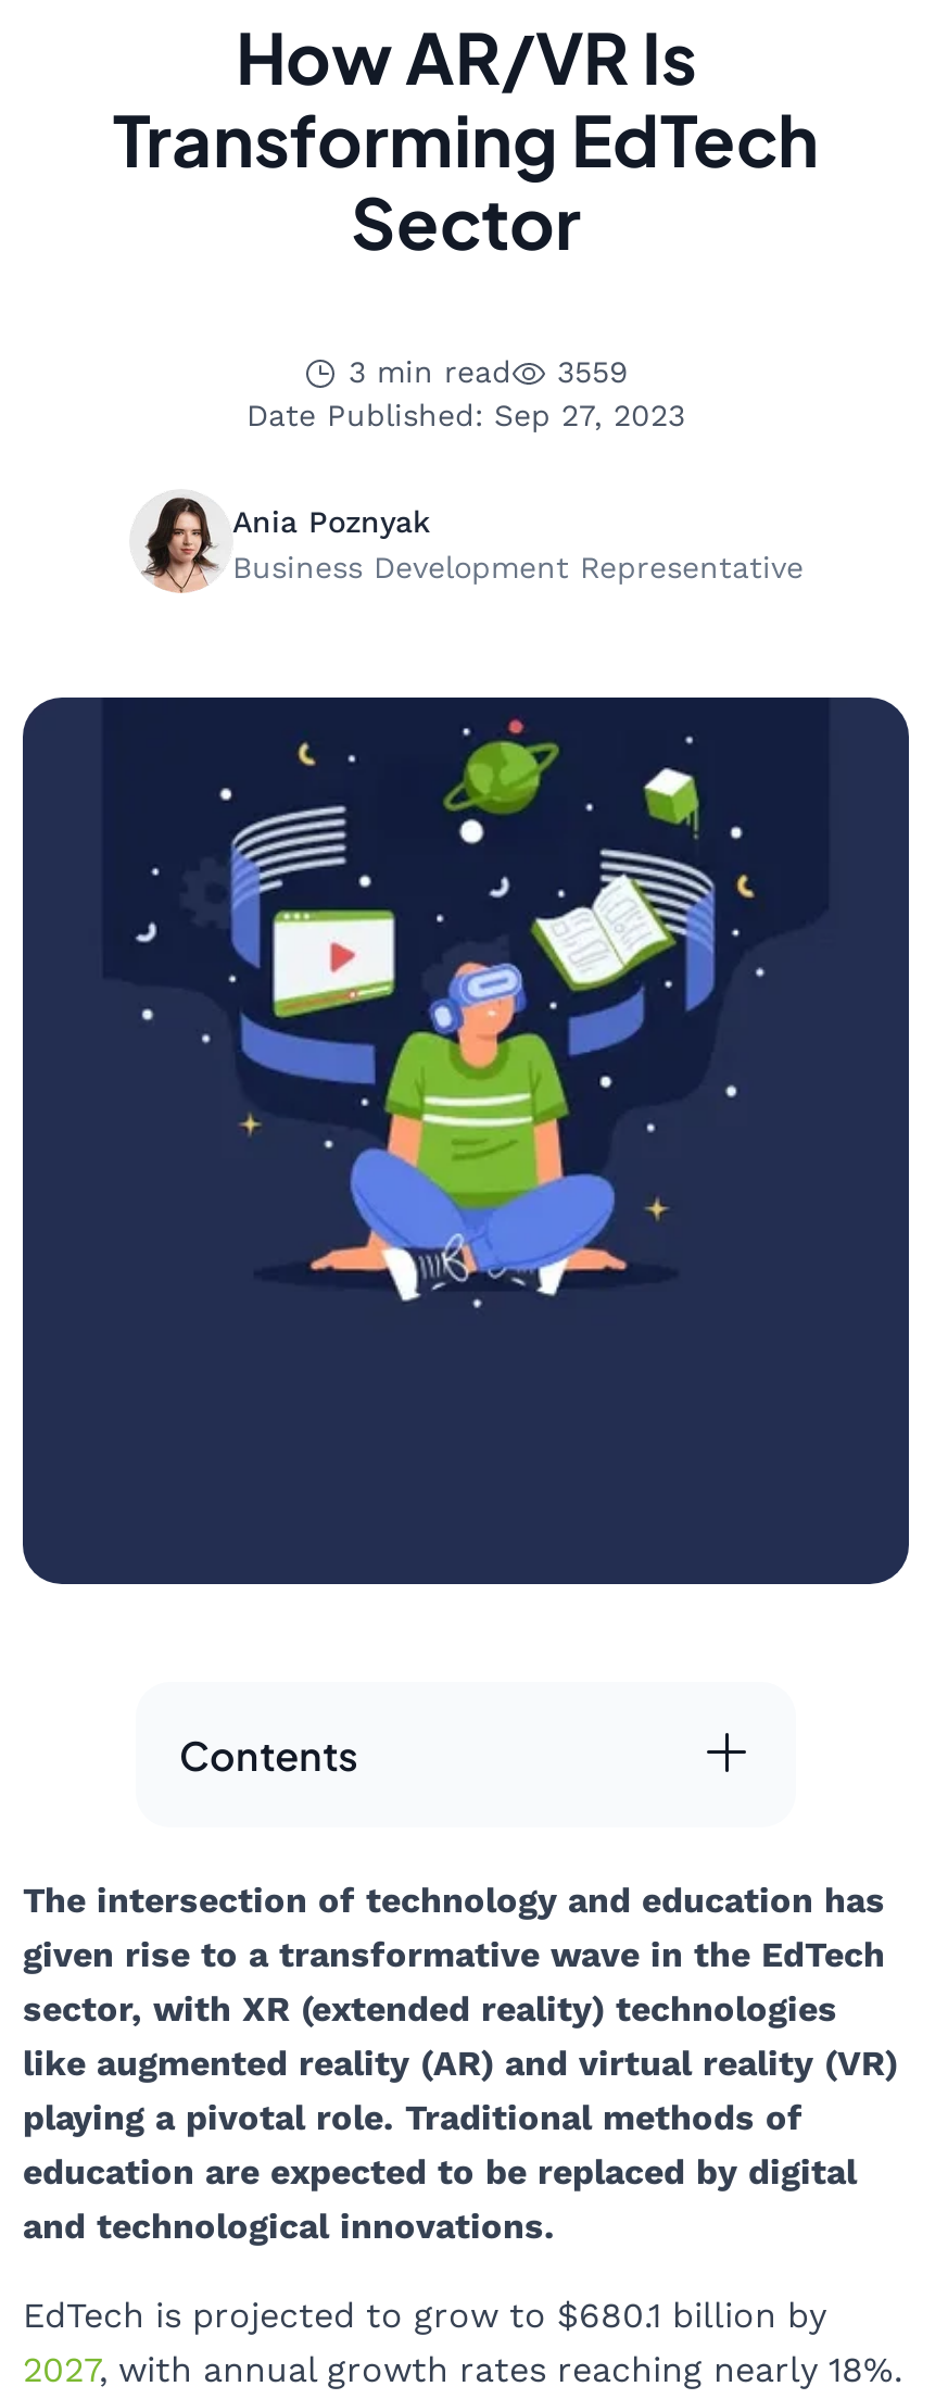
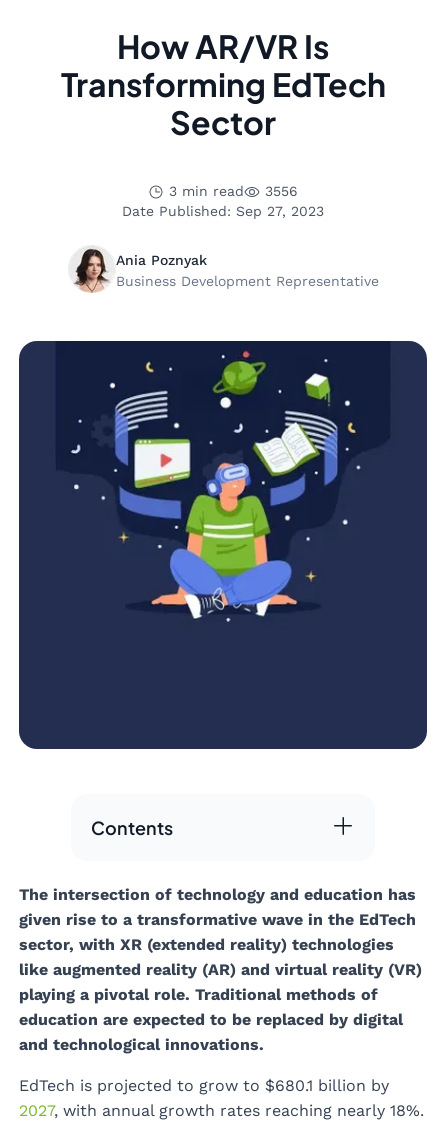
- 3 min read 3559
+ 3 min read 3556
